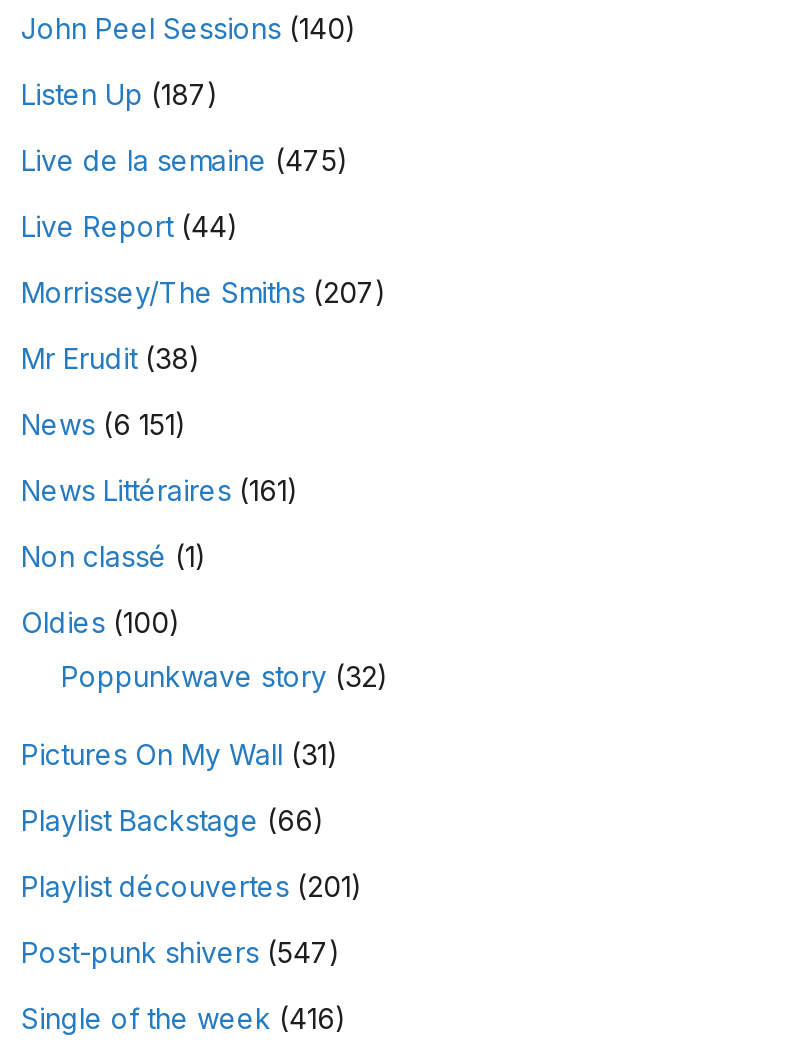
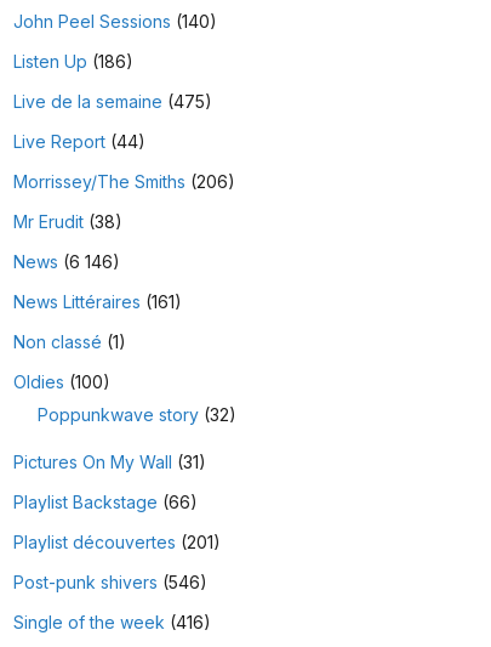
- Listen Up (187)
+ Listen Up (186)

- Morrissey/The Smiths (207)
+ Morrissey/The Smiths (206)

- News (6 151)
+ News (6 146)

- Post-punk shivers (547)
+ Post-punk shivers (546)
